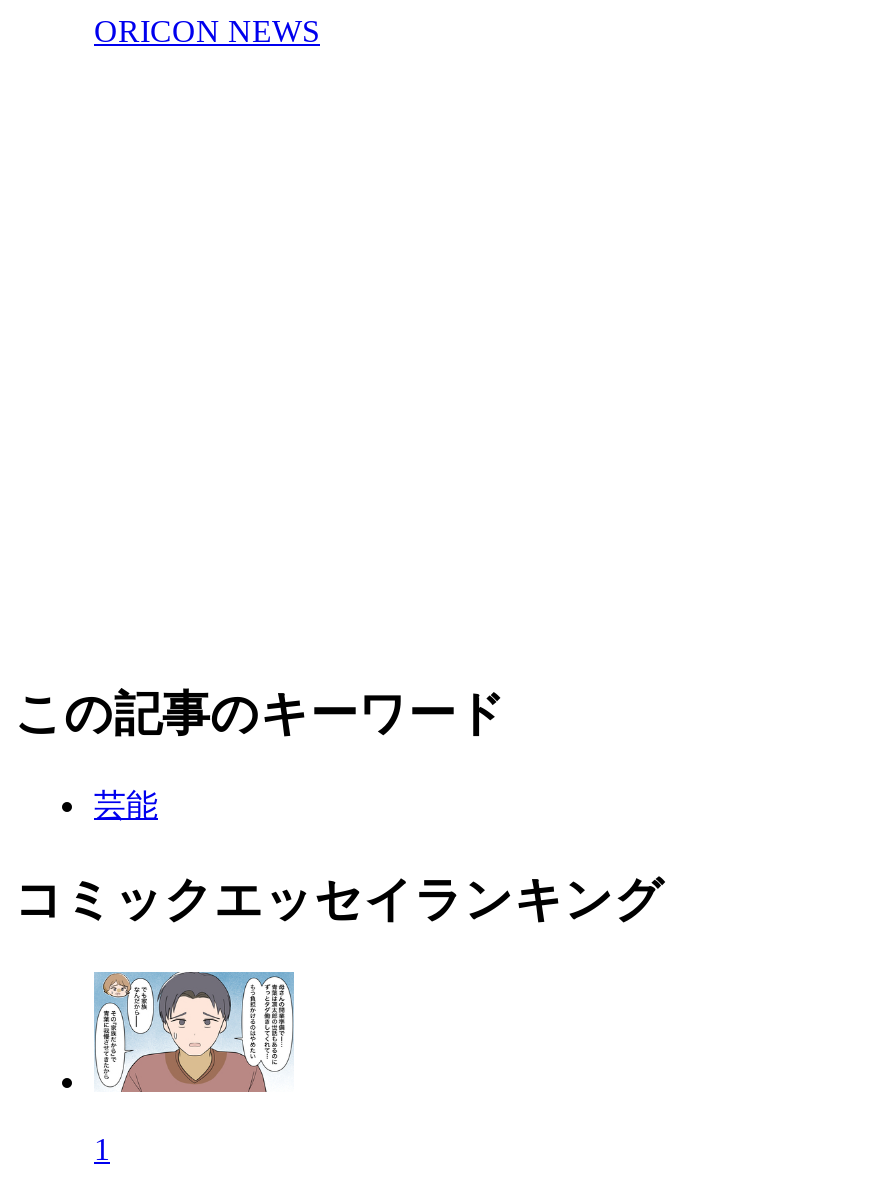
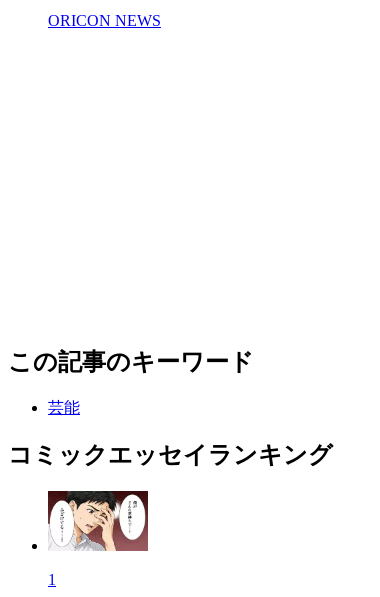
- [image]
+ [image]
